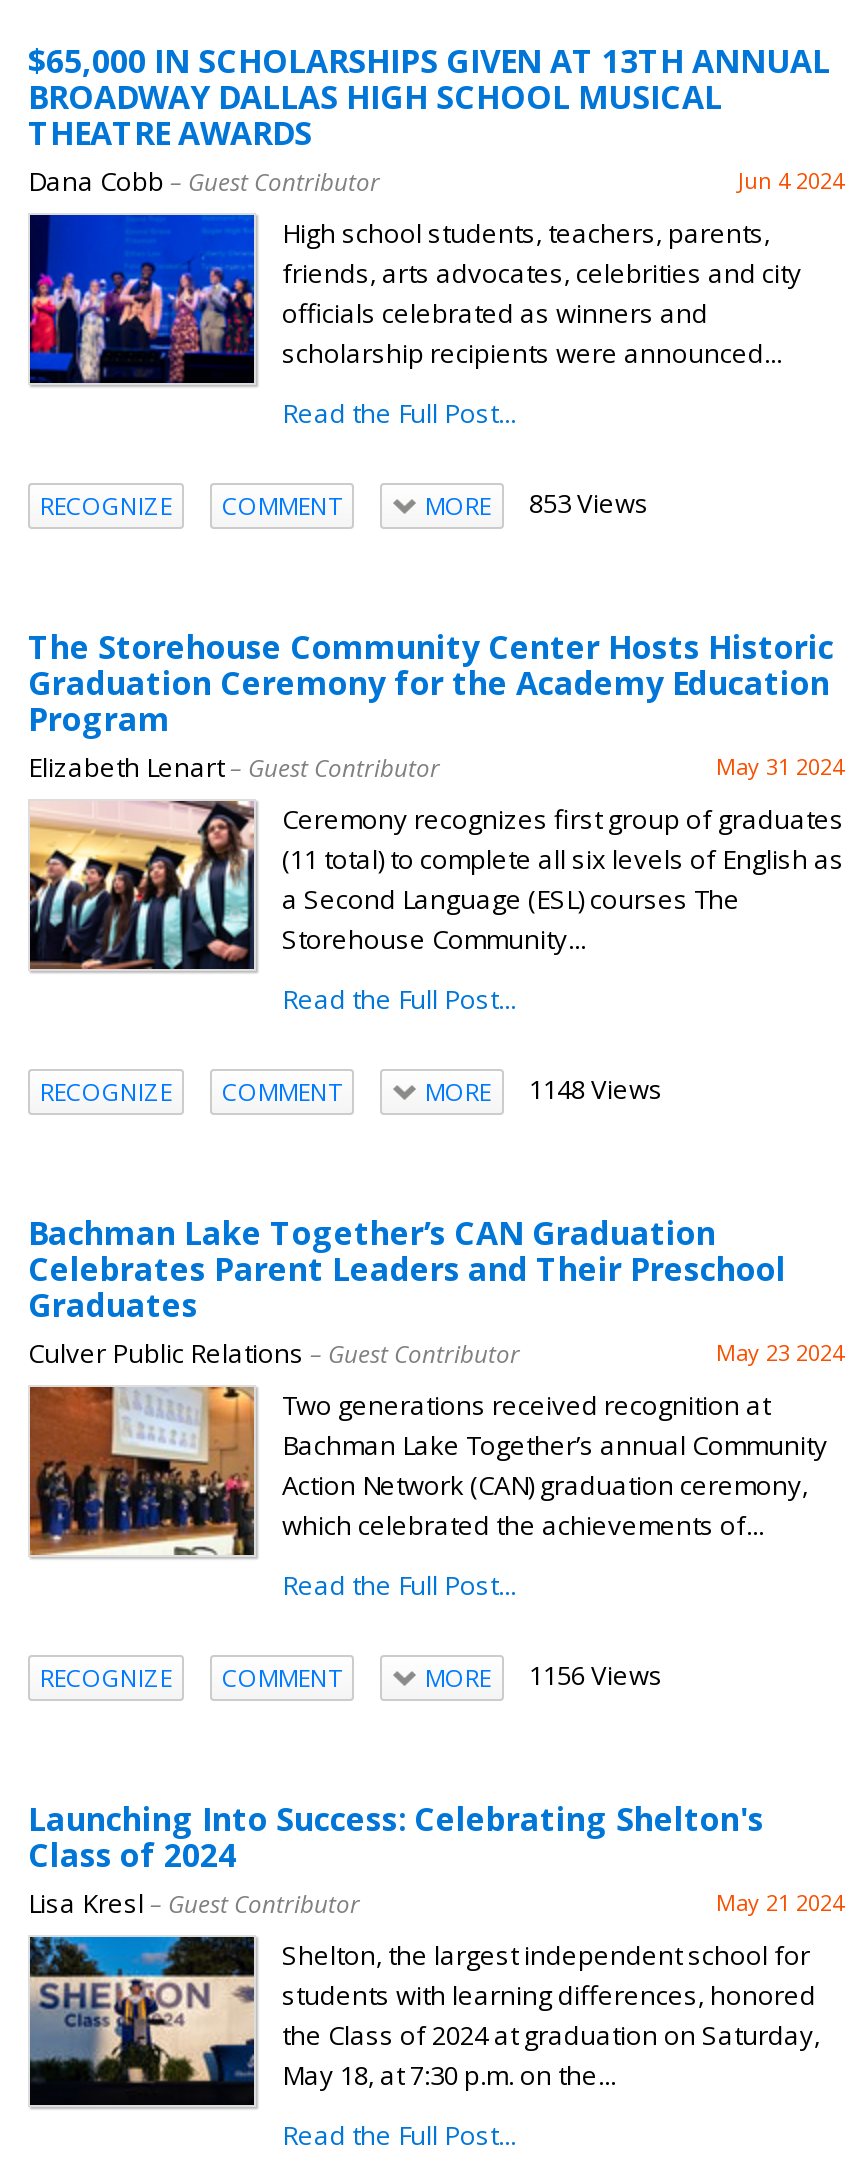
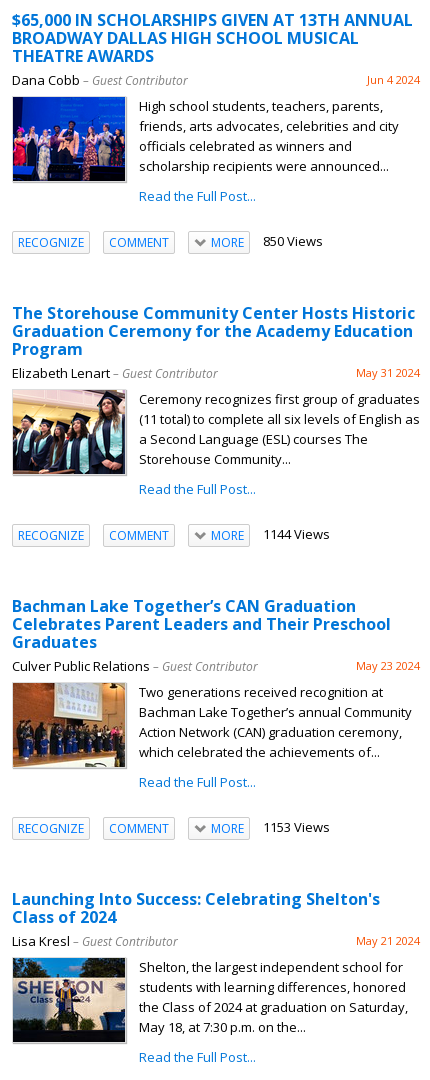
- MORE 853 Views
+ MORE 850 Views

- MORE 1148 Views
+ MORE 1144 Views

- MORE 1156 Views
+ MORE 1153 Views
